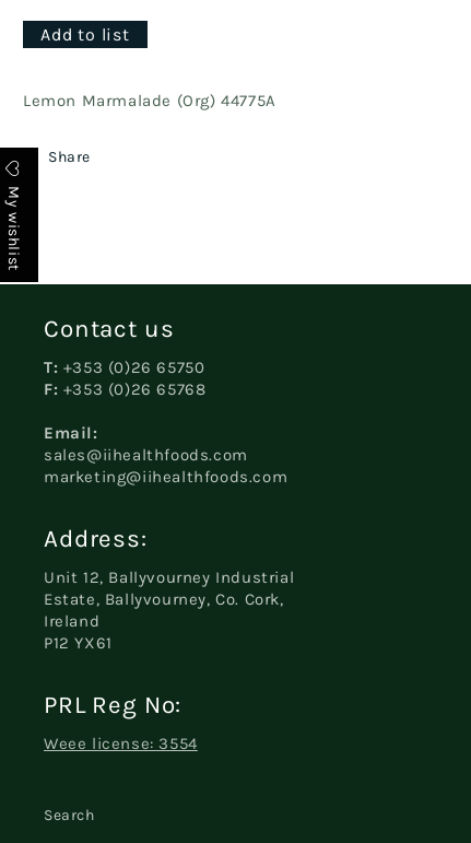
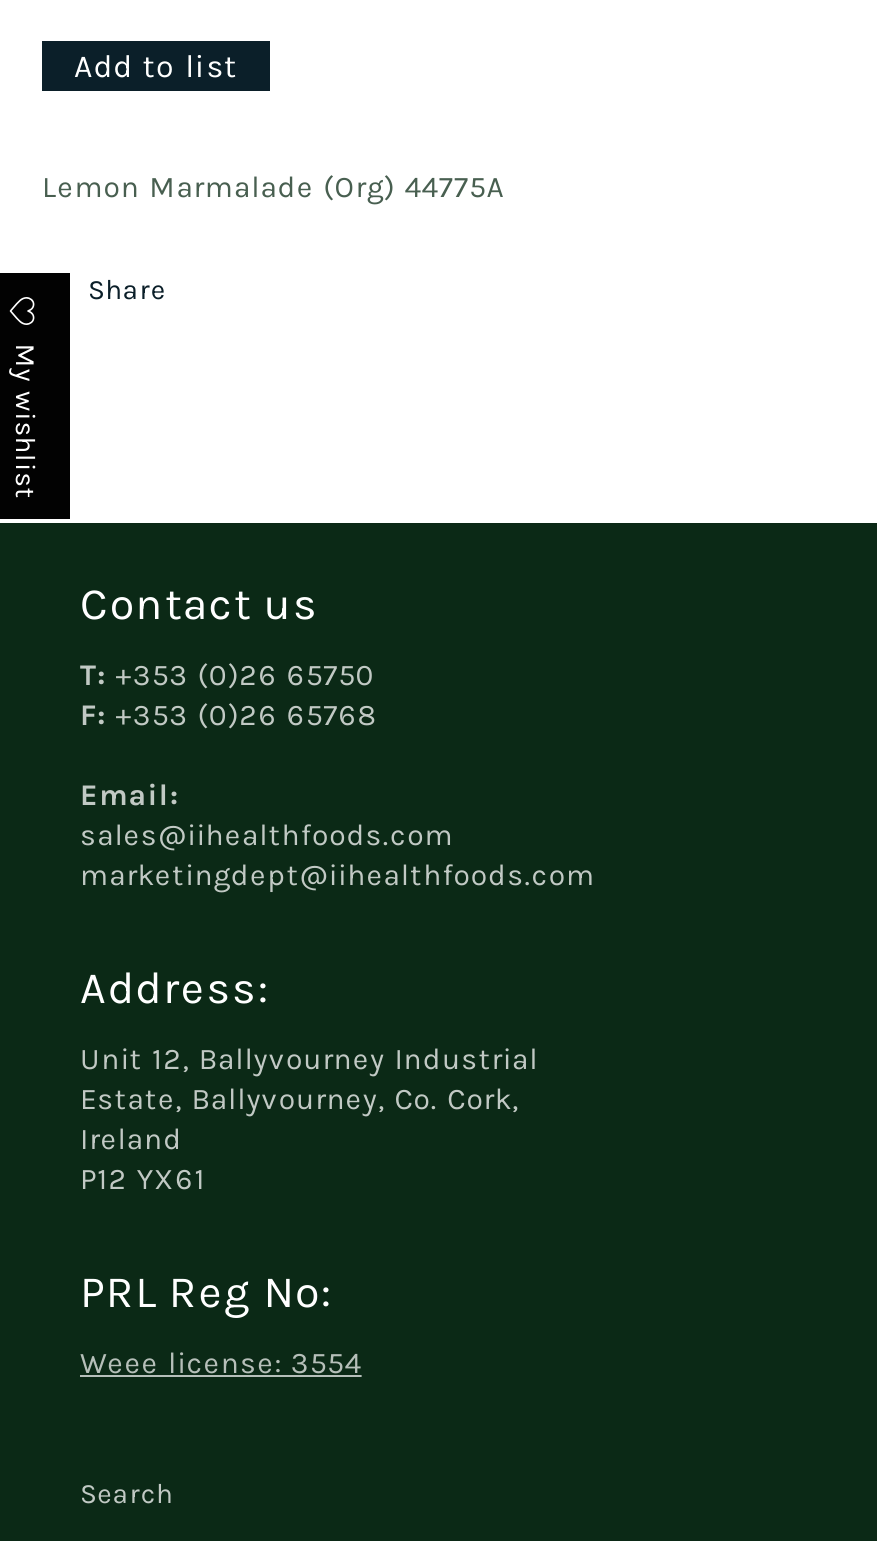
- marketing@iihealthfoods.com
+ marketingdept@iihealthfoods.com
